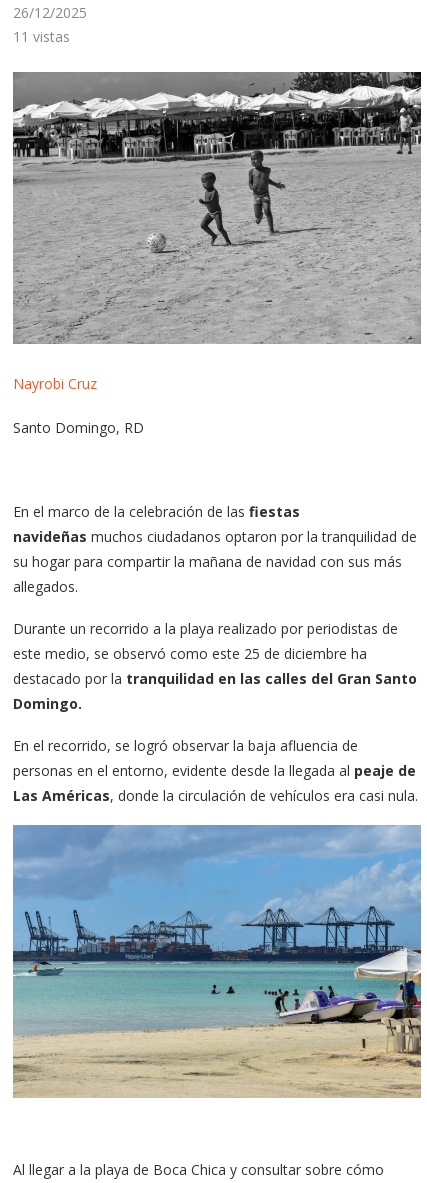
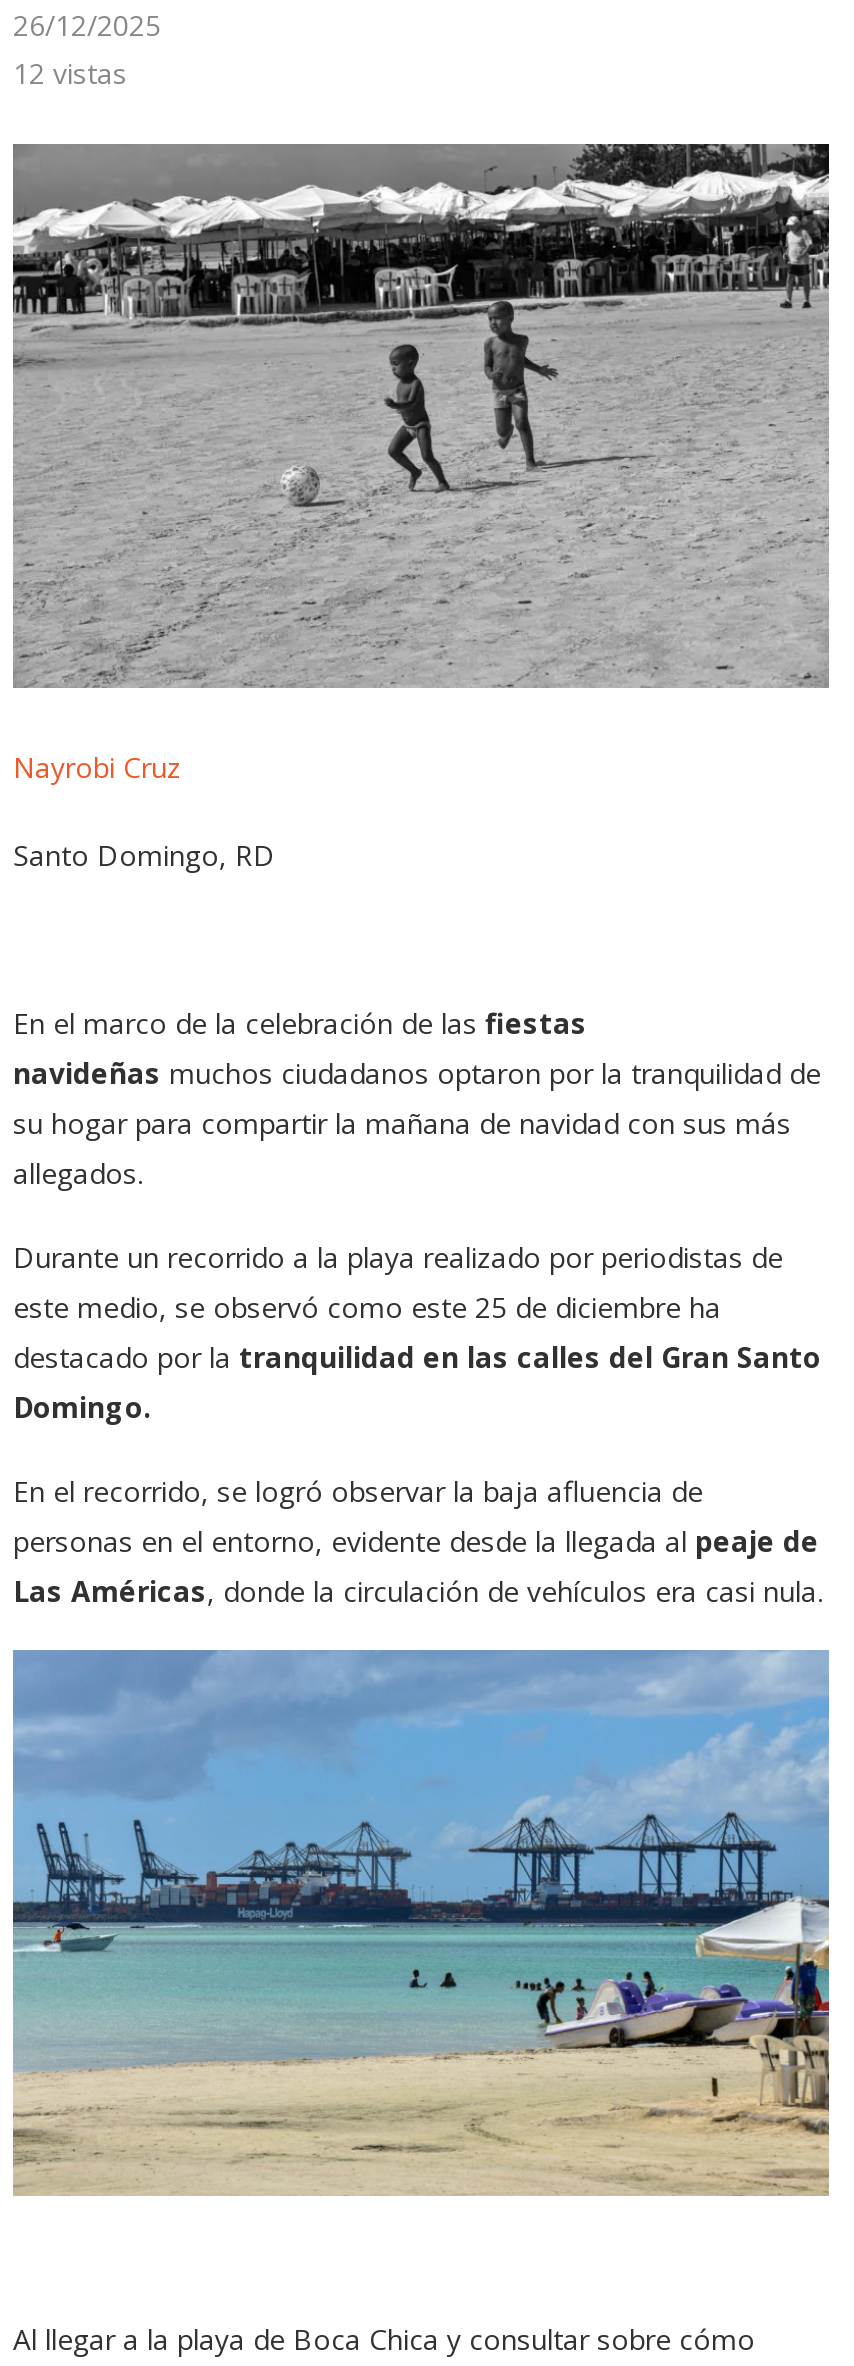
- 11 vistas
+ 12 vistas
